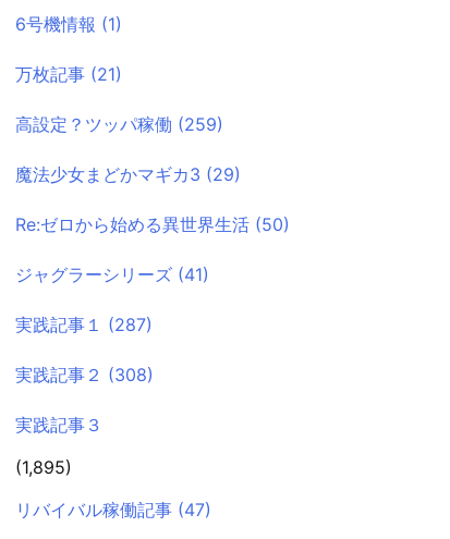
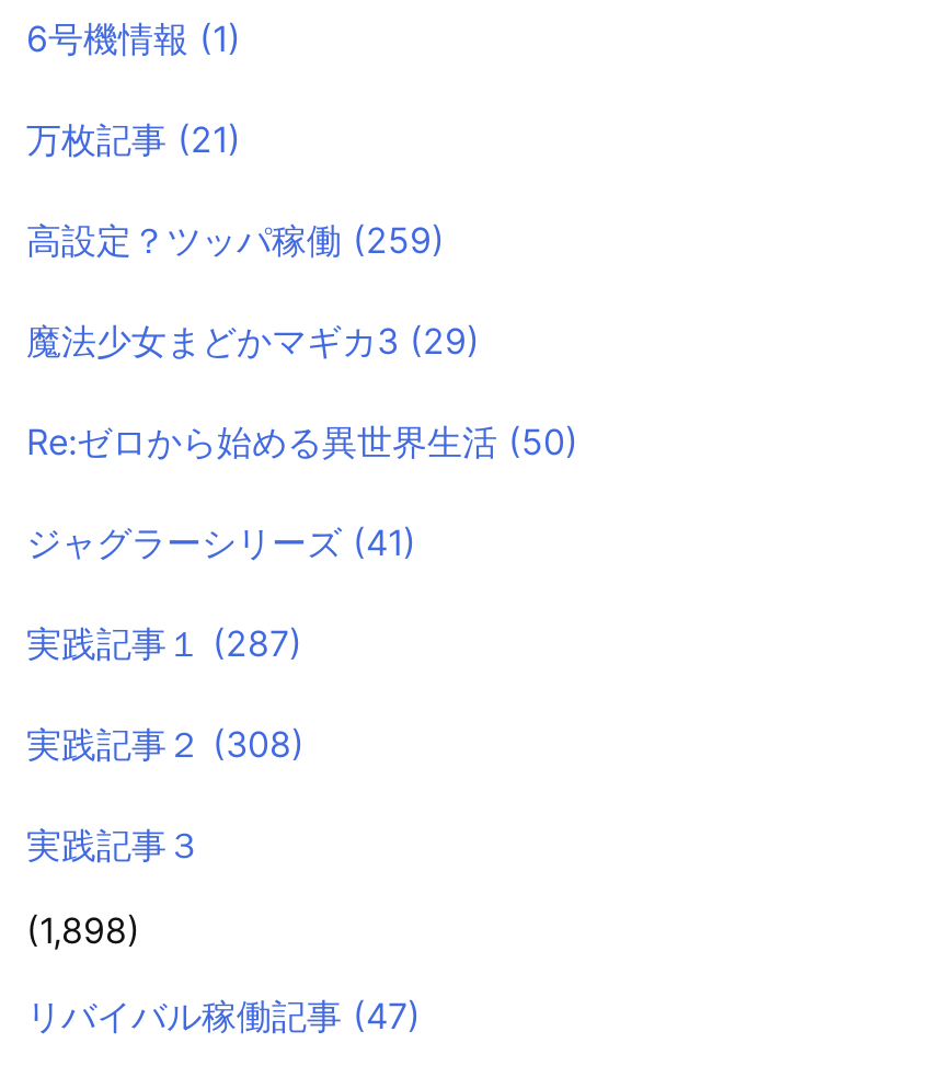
- (1,895)
+ (1,898)
